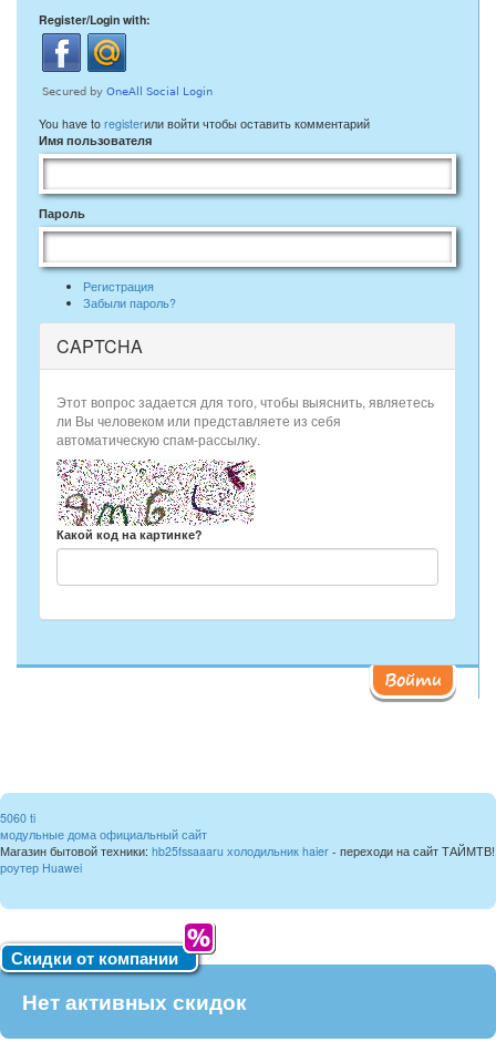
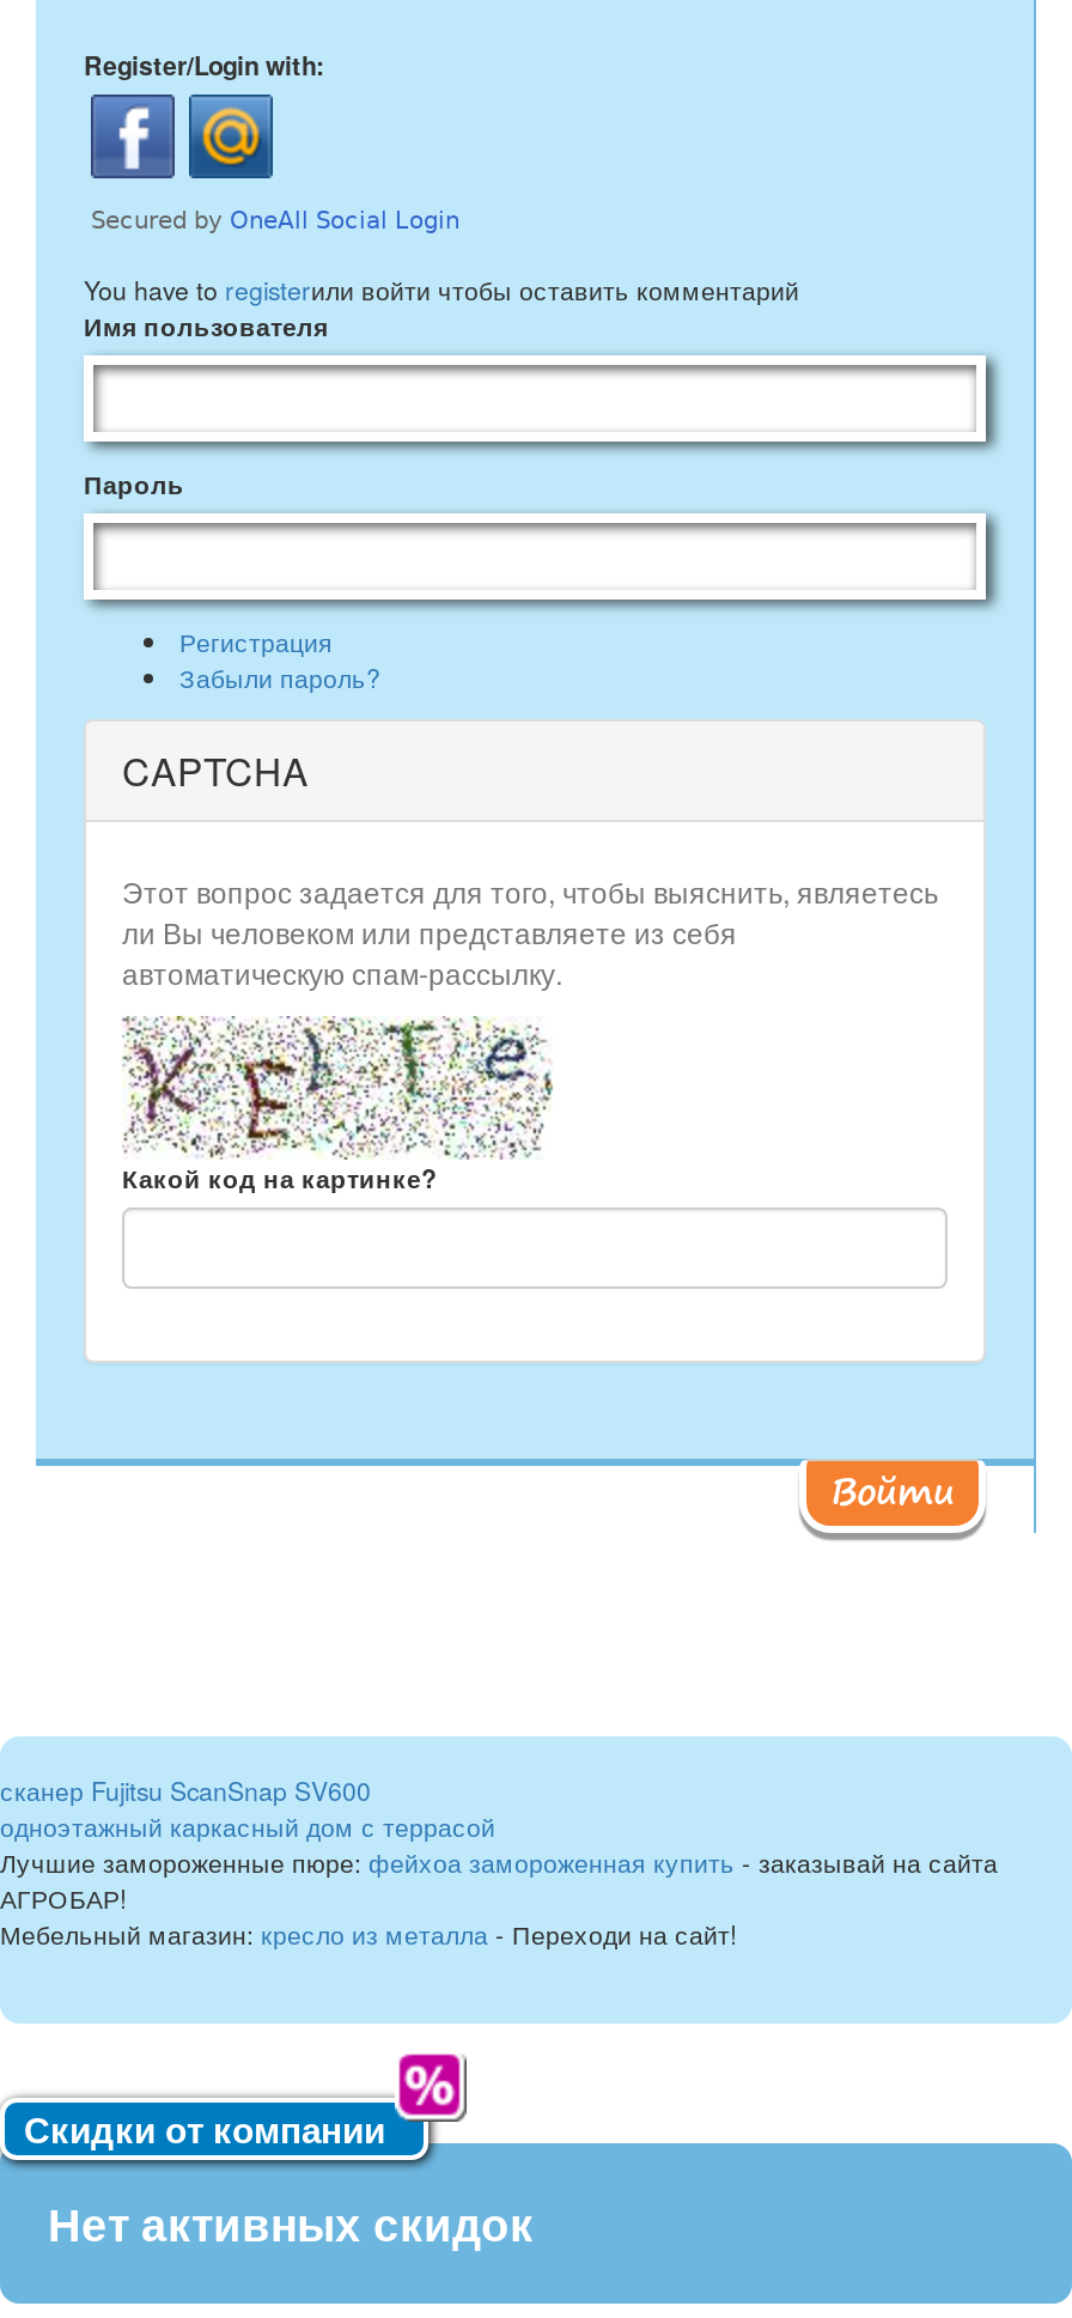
- [image]
+ [image]

- 5060 ti
- модульные дома официальный сайт
- Магазин бытовой техники: hb25fssaaaru холодильник haier - переходи на сайт ТАЙМТВ!
- роутер Huawei
+ сканер Fujitsu ScanSnap SV600
+ одноэтажный каркасный дом с террасой
+ Лучшие замороженные пюре: фейхоа замороженная купить - заказывай на сайта
+ АГРОБАР!
+ Мебельный магазин: кресло из металла - Переходи на сайт!
